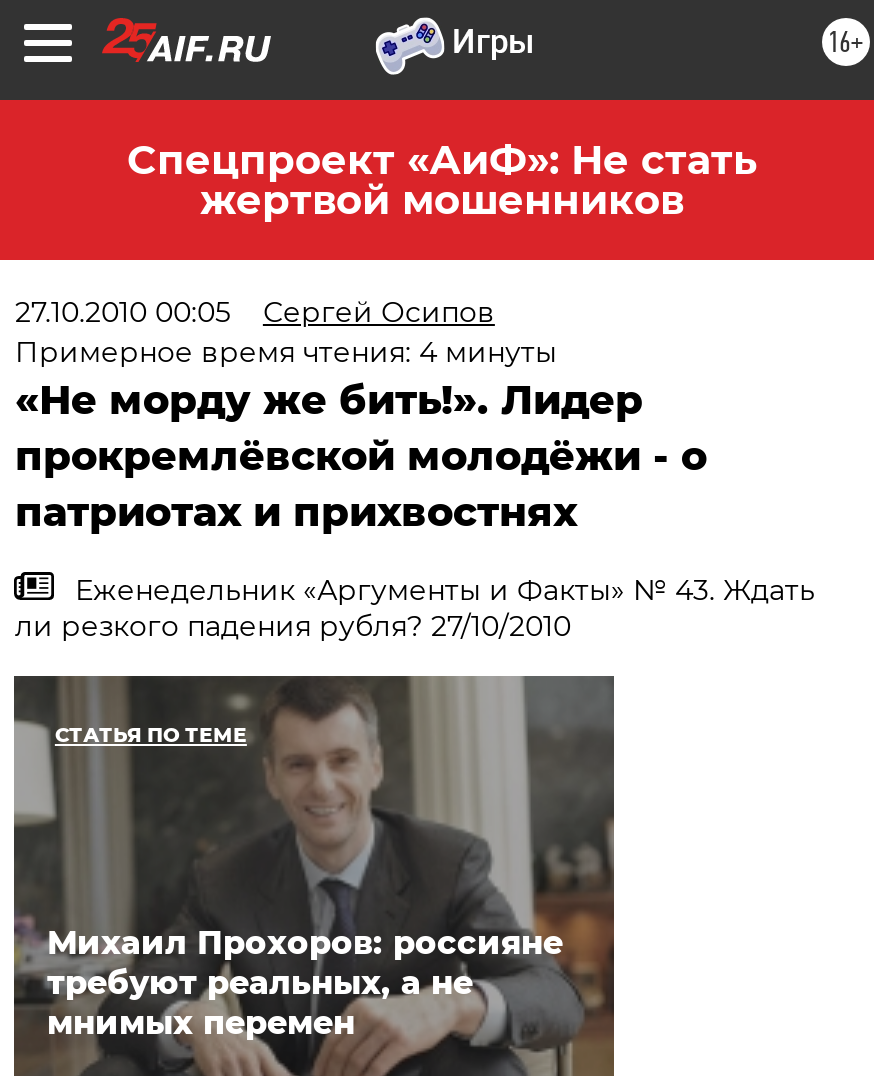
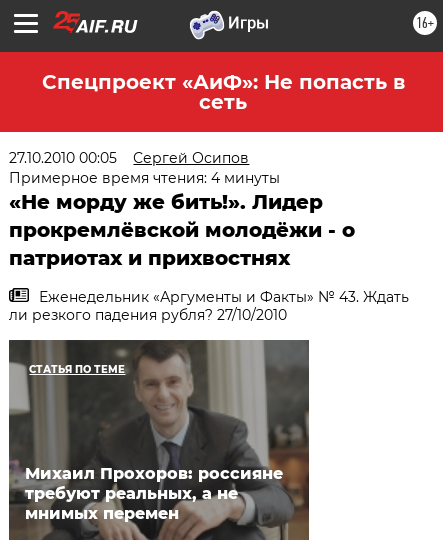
- Спецпроект «АиФ»: Не стать
- жертвой мошенников
+ Спецпроект «АиФ»: Не попасть в
+ сеть
